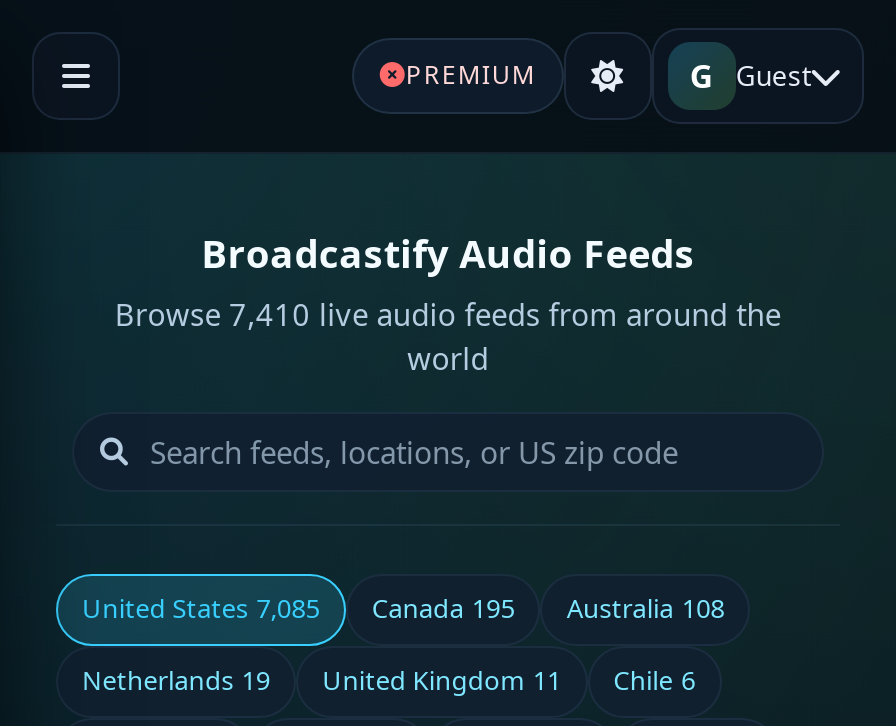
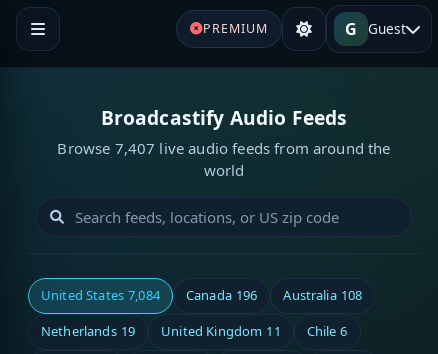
- Browse 7,410 live audio feeds from around the
+ Browse 7,407 live audio feeds from around the

- United States 7,085
+ United States 7,084

- Canada 195
+ Canada 196
